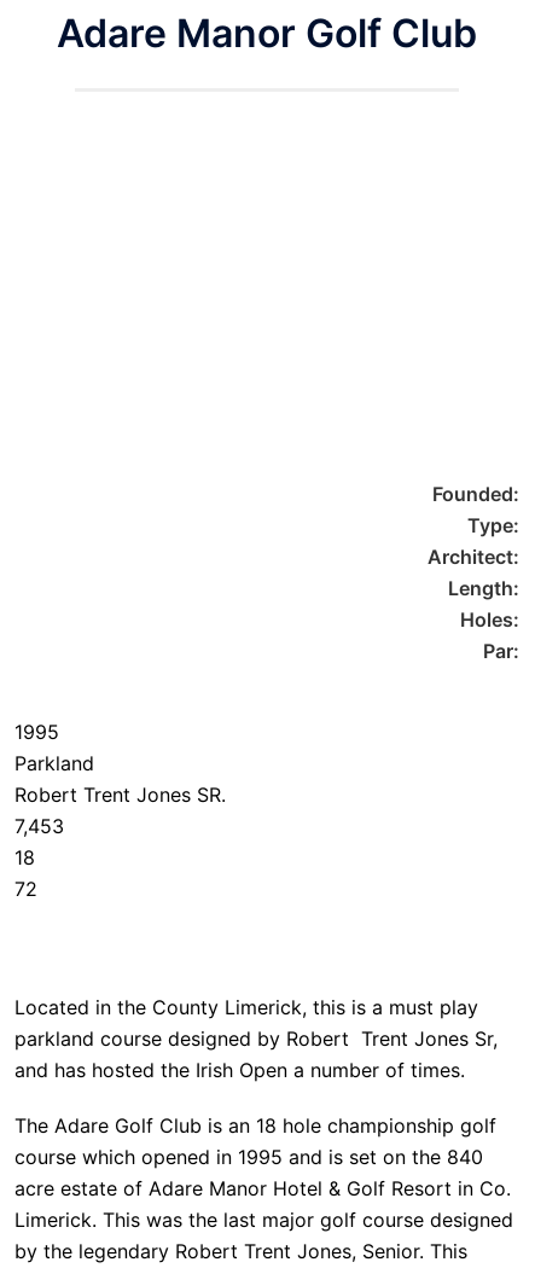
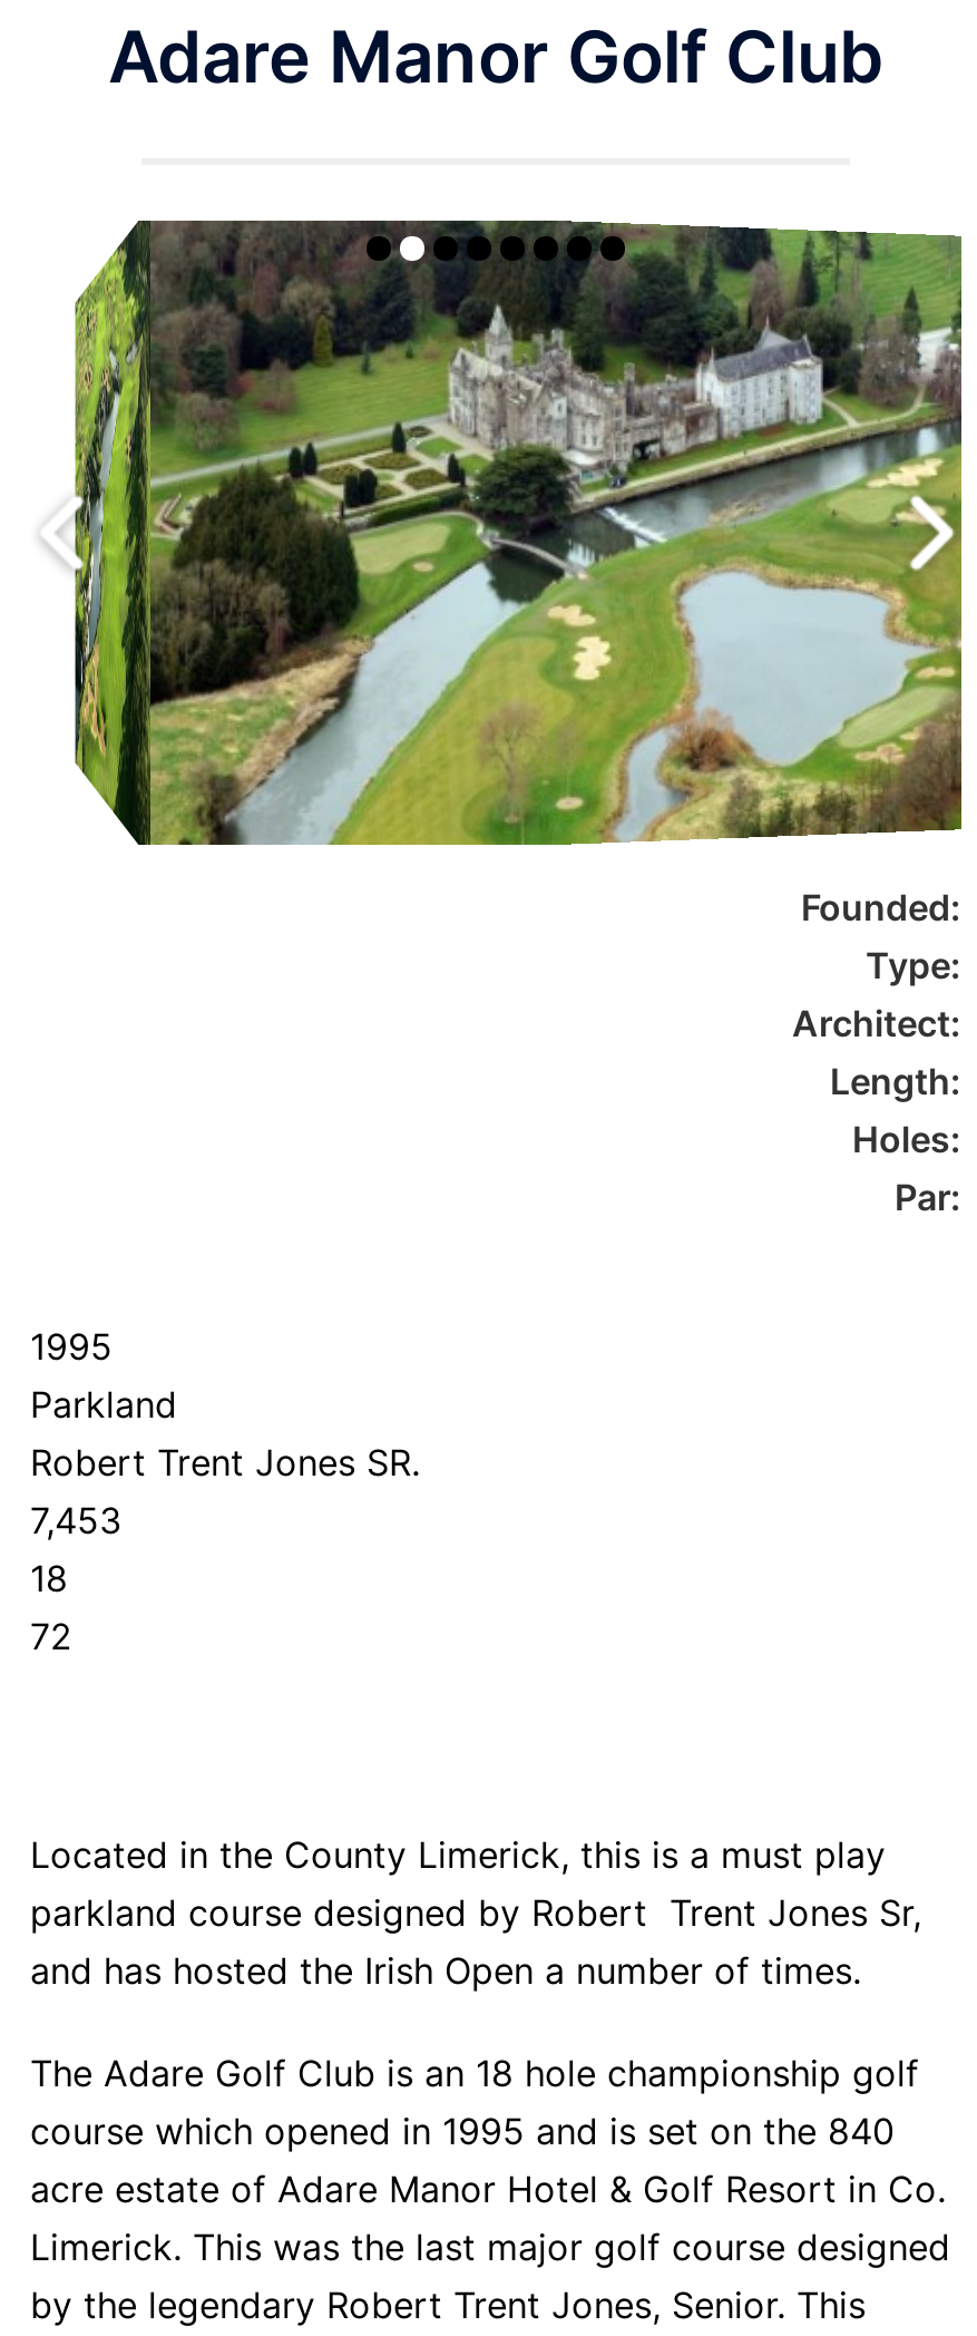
+ [image]
